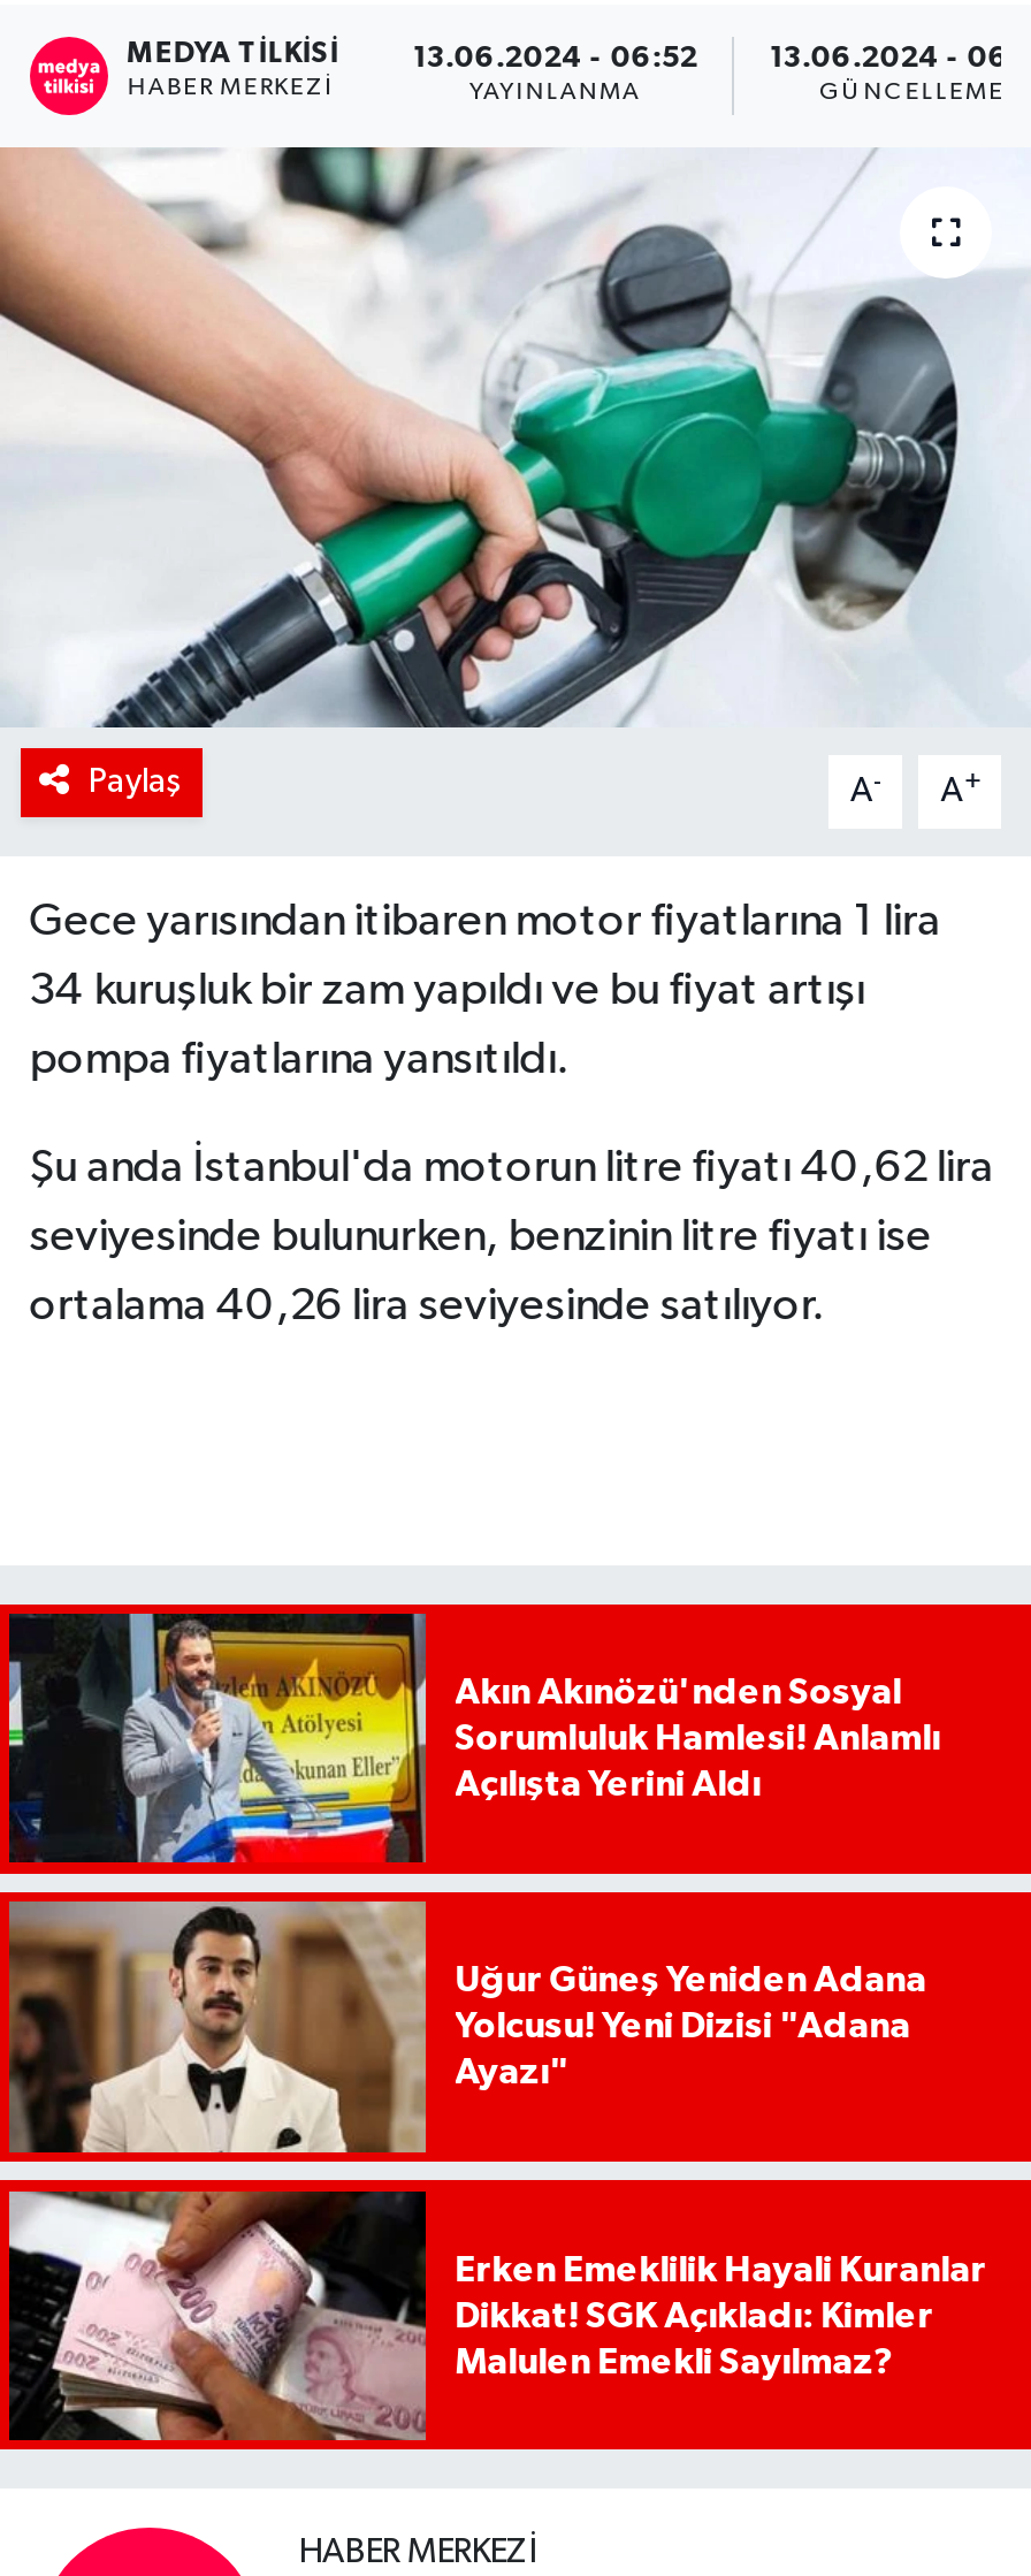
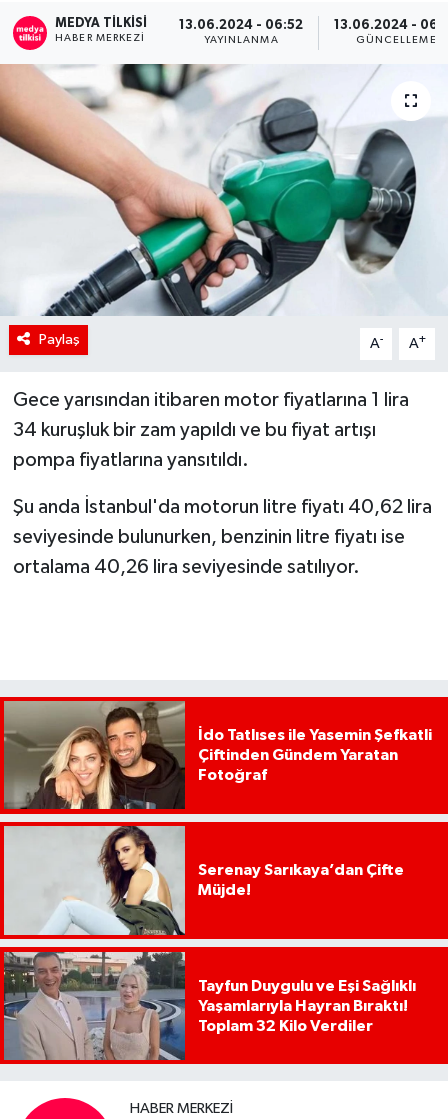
- [image]
- Akın Akınözü'nden Sosyal
- Sorumluluk Hamlesi! Anlamlı
- Açılışta Yerini Aldı
+ [image]
+ İdo Tatlıses ile Yasemin Şefkatli
+ Çiftinden Gündem Yaratan
+ Fotoğraf

- [image]
- Uğur Güneş Yeniden Adana
- Yolcusu! Yeni Dizisi "Adana
- Ayazı"
+ [image]
+ Serenay Sarıkaya’dan Çifte
+ Müjde!

- [image]
- Erken Emeklilik Hayali Kuranlar
- Dikkat! SGK Açıkladı: Kimler
- Malulen Emekli Sayılmaz?
+ [image]
+ Tayfun Duygulu ve Eşi Sağlıklı
+ Yaşamlarıyla Hayran Bıraktı!
+ Toplam 32 Kilo Verdiler
